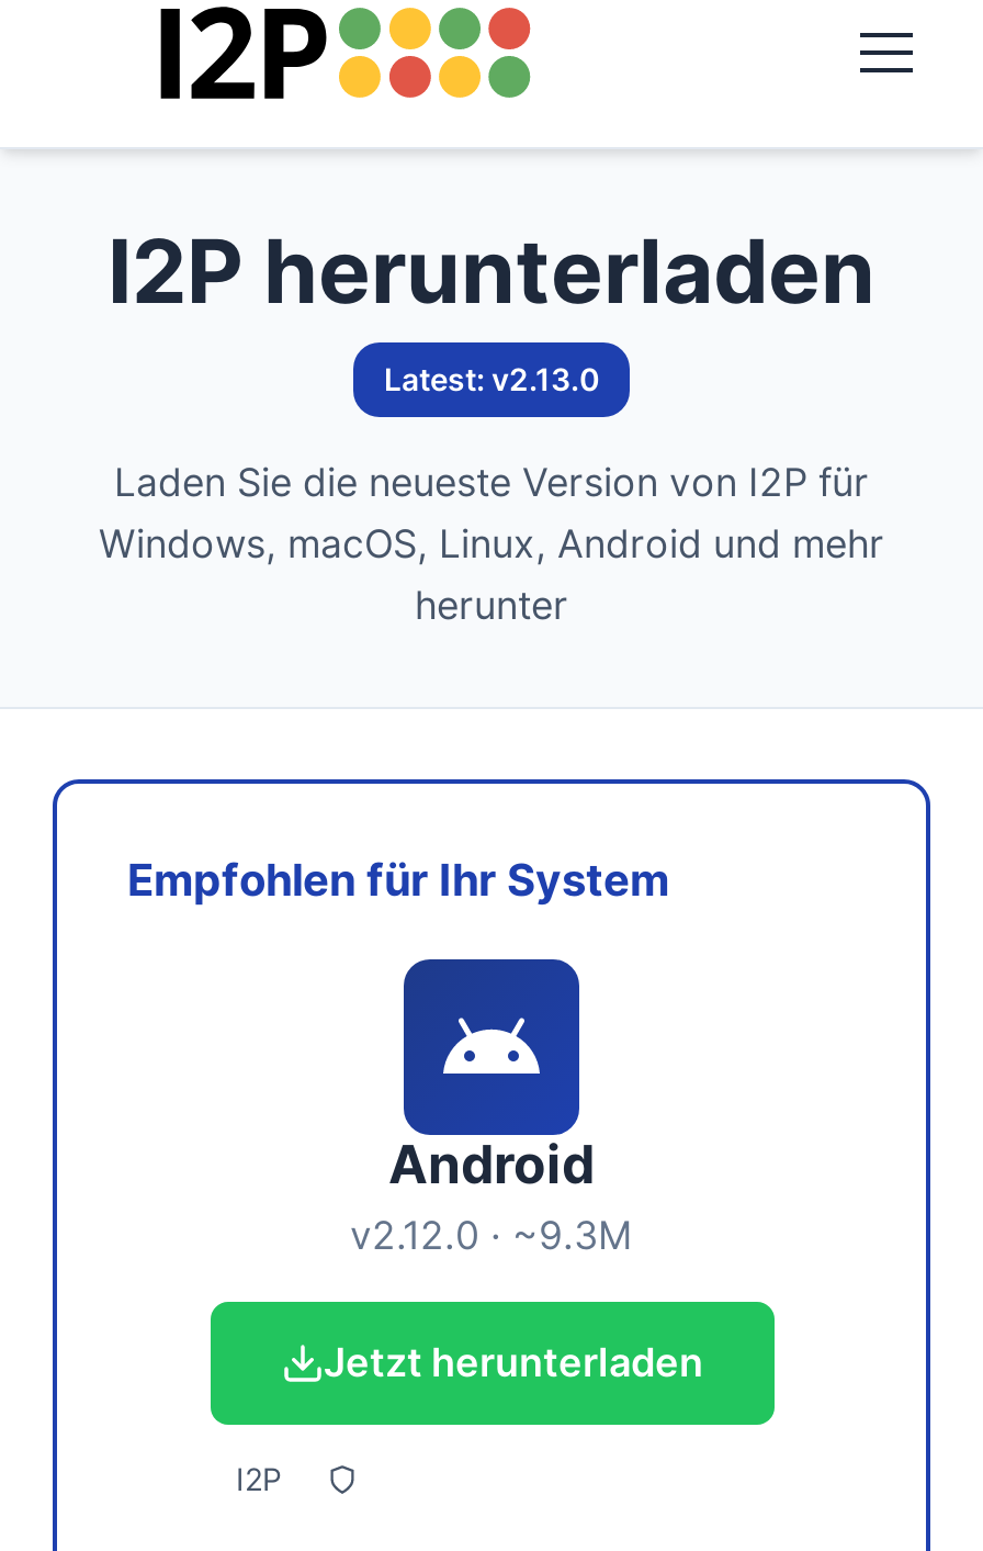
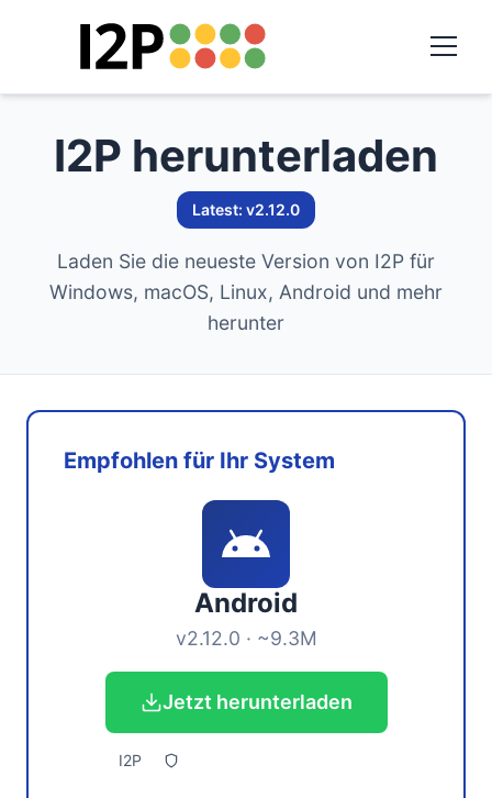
- Latest: v2.13.0
+ Latest: v2.12.0
